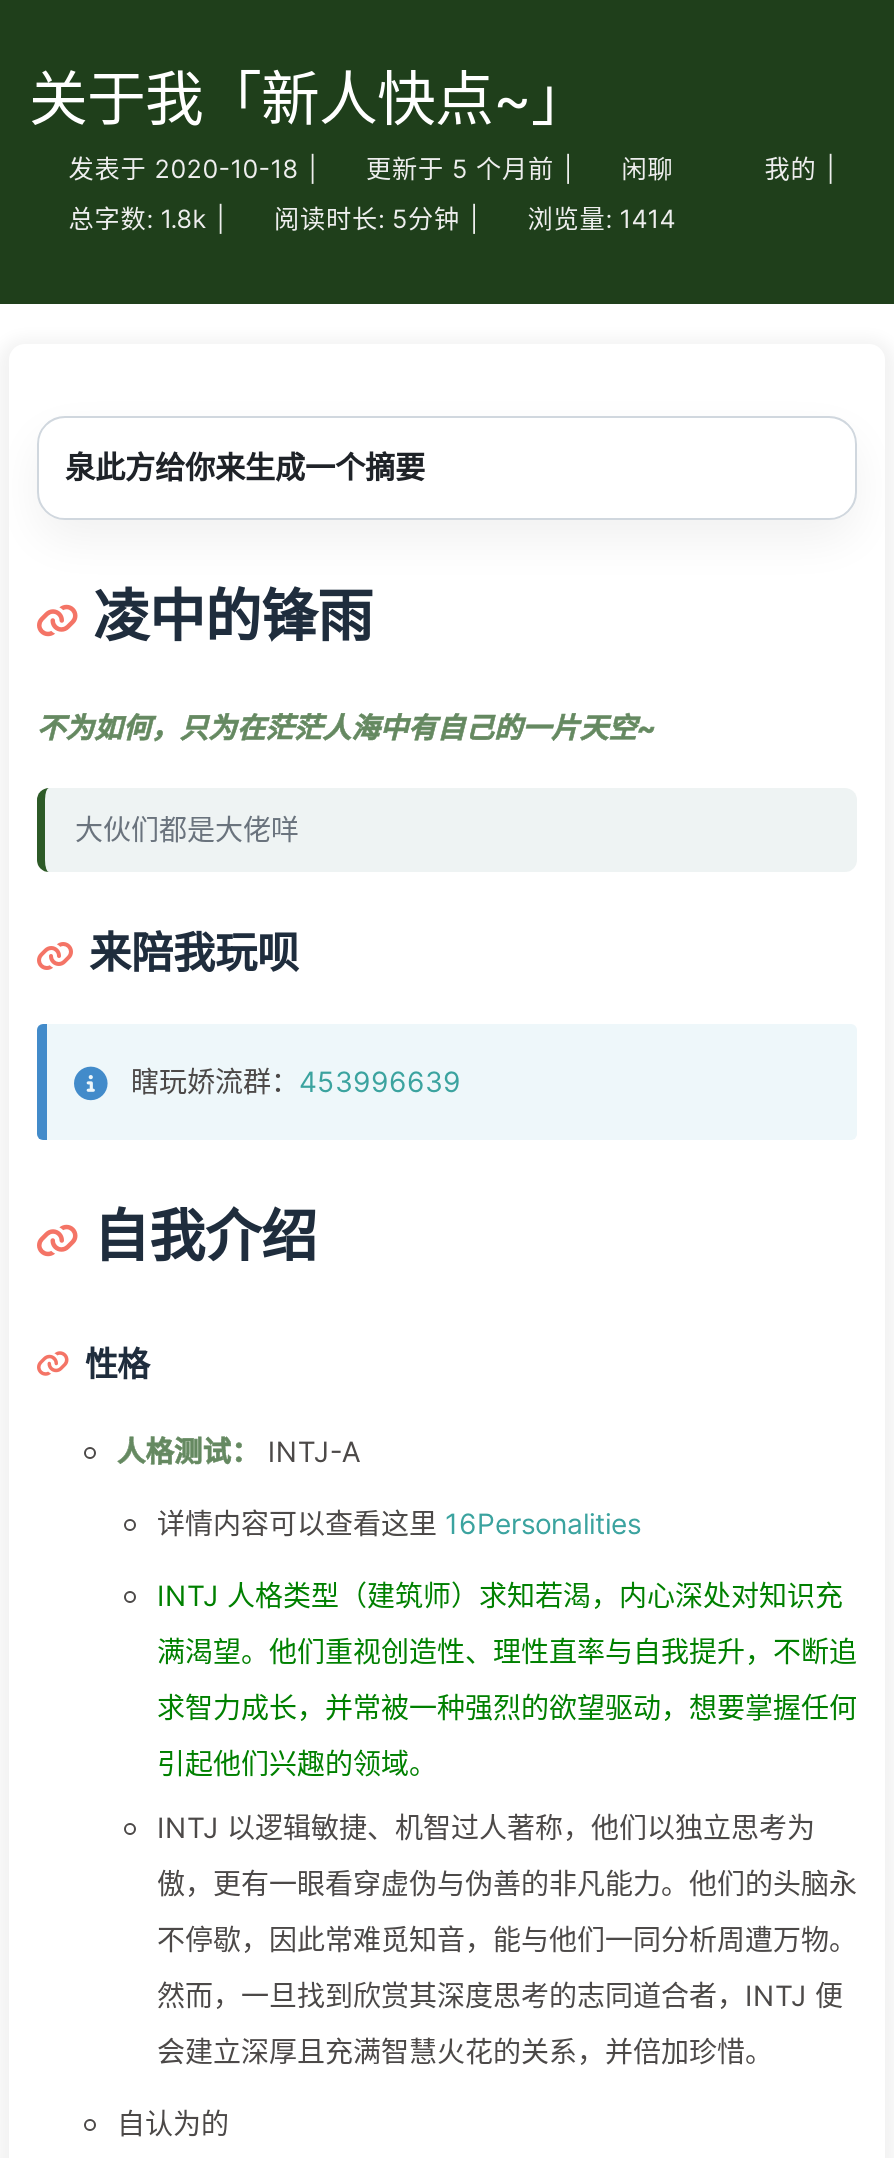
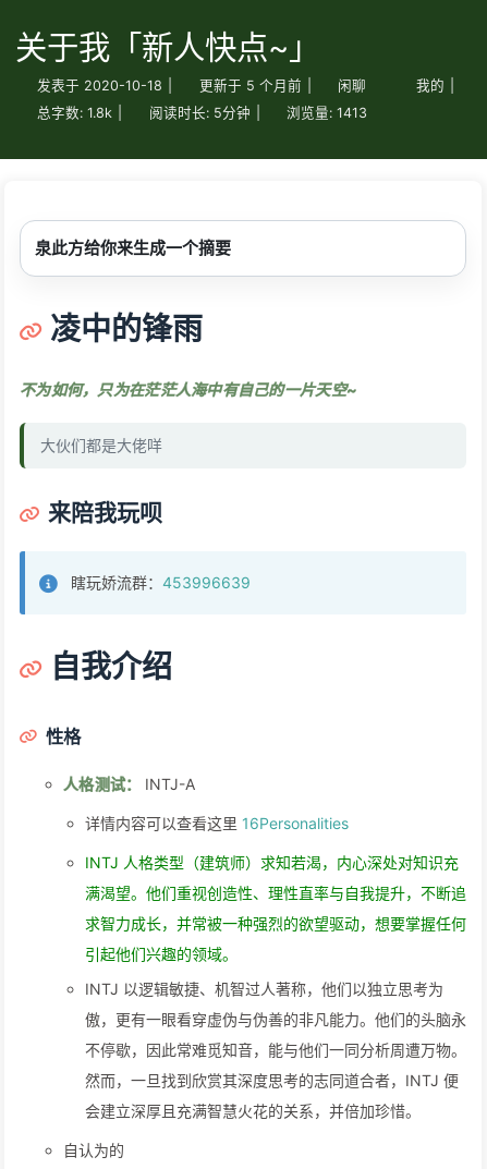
- 浏览量: 1414
+ 浏览量: 1413
